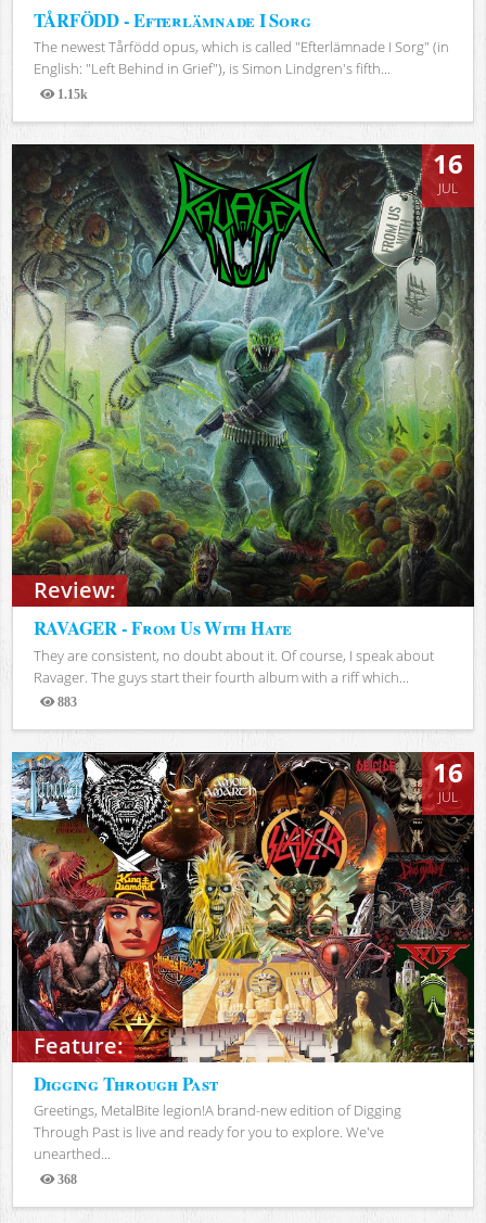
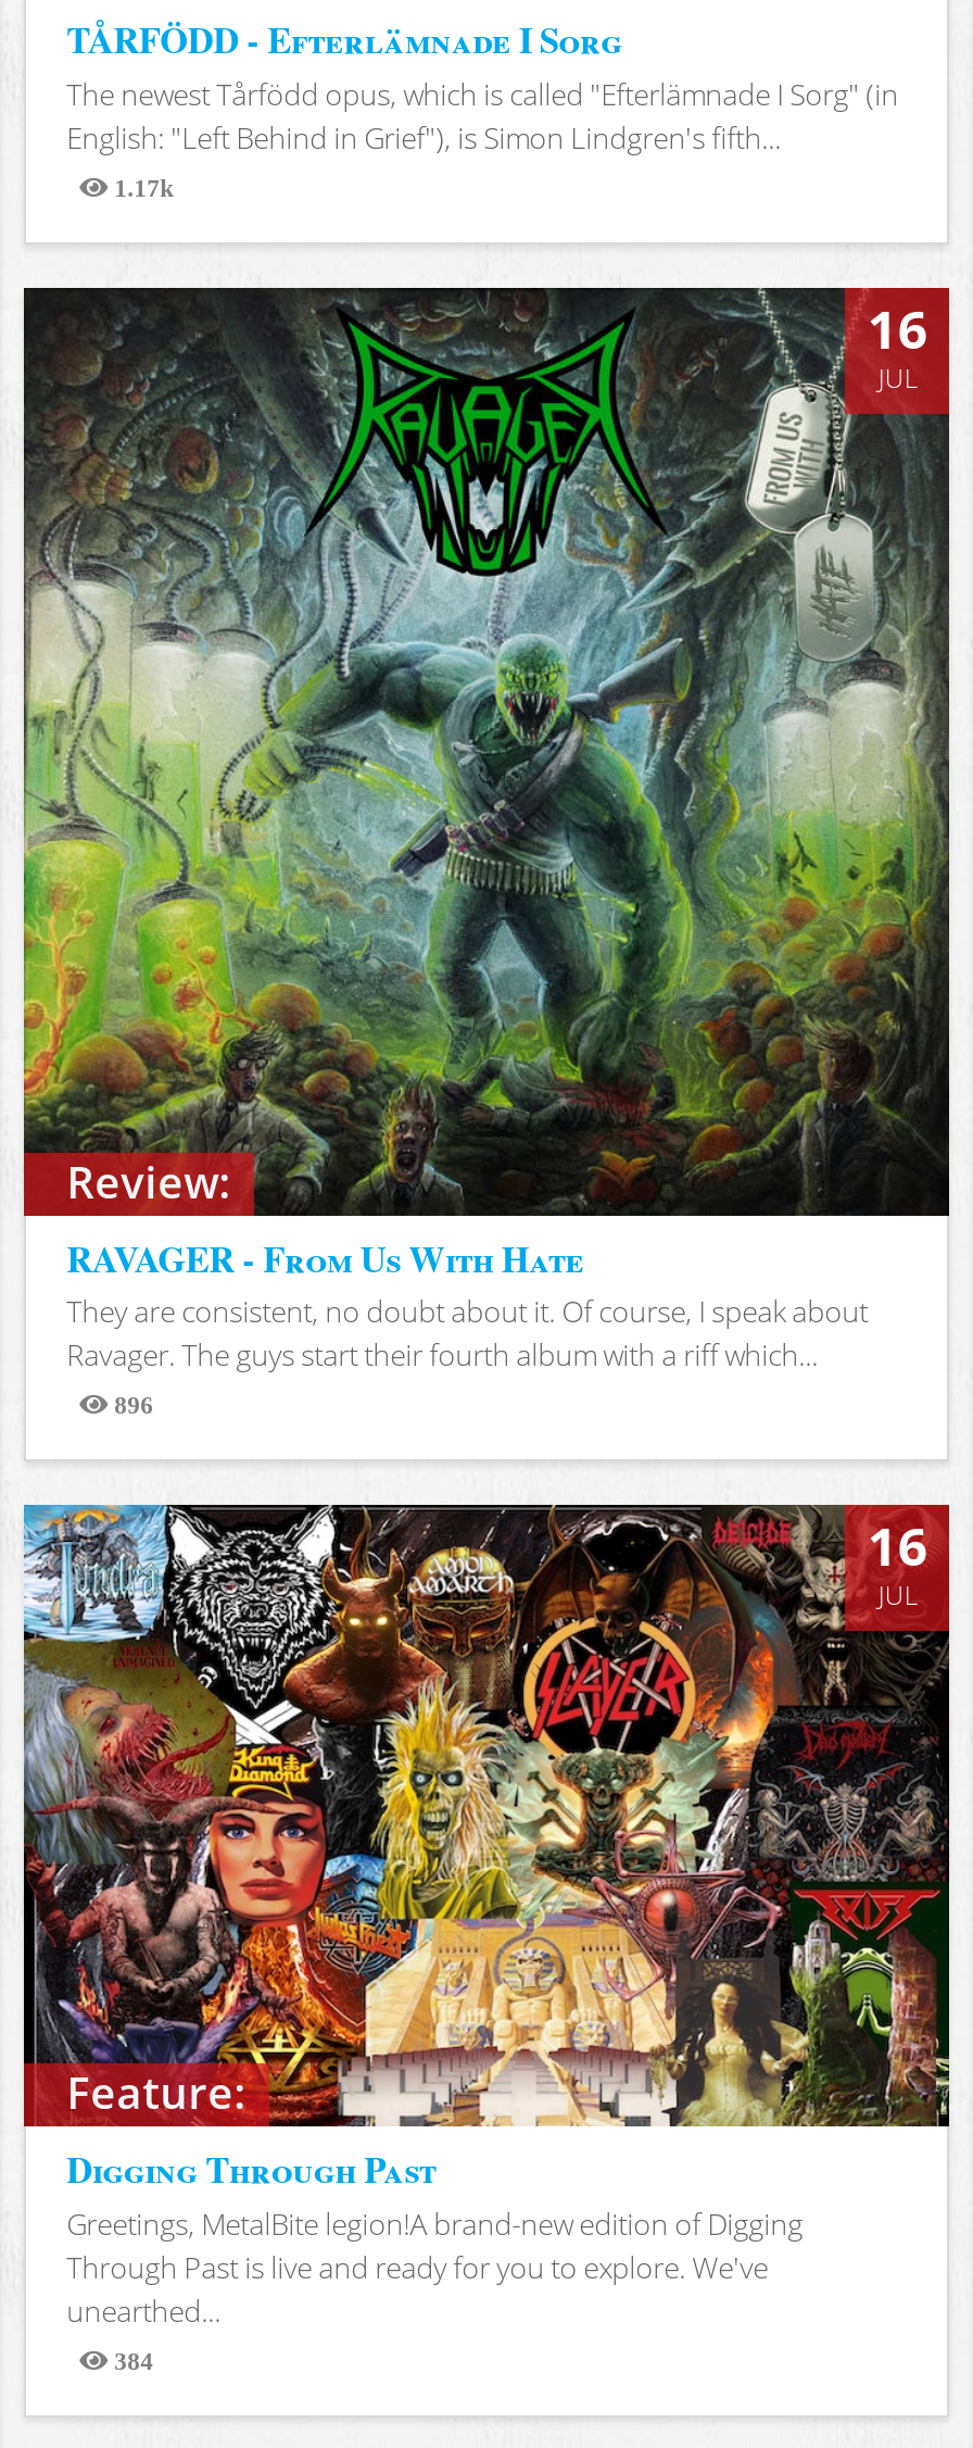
- 1.15k
+ 1.17k

- 883
+ 896

- 368
+ 384
